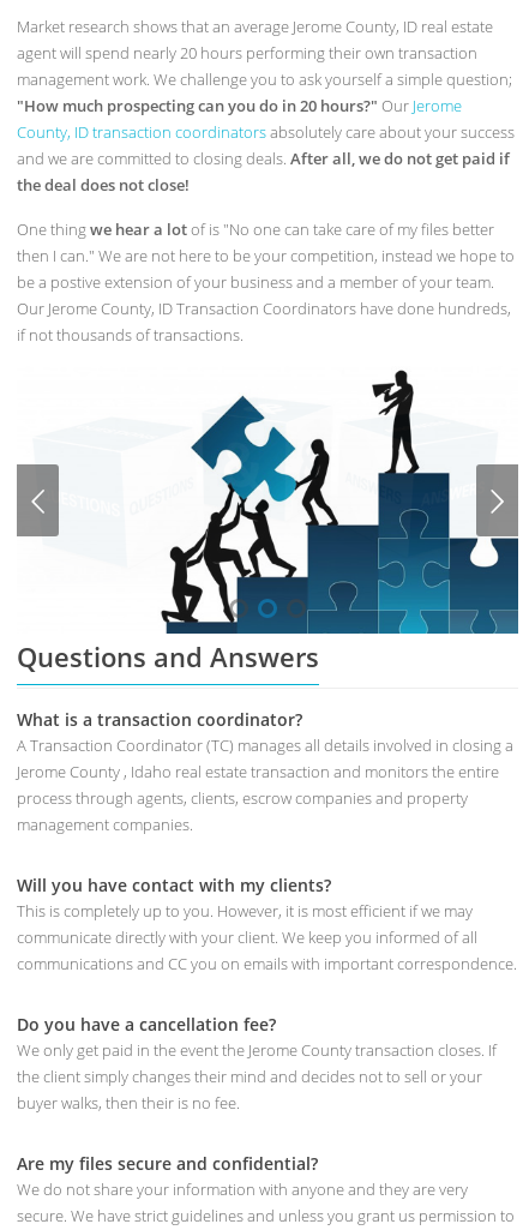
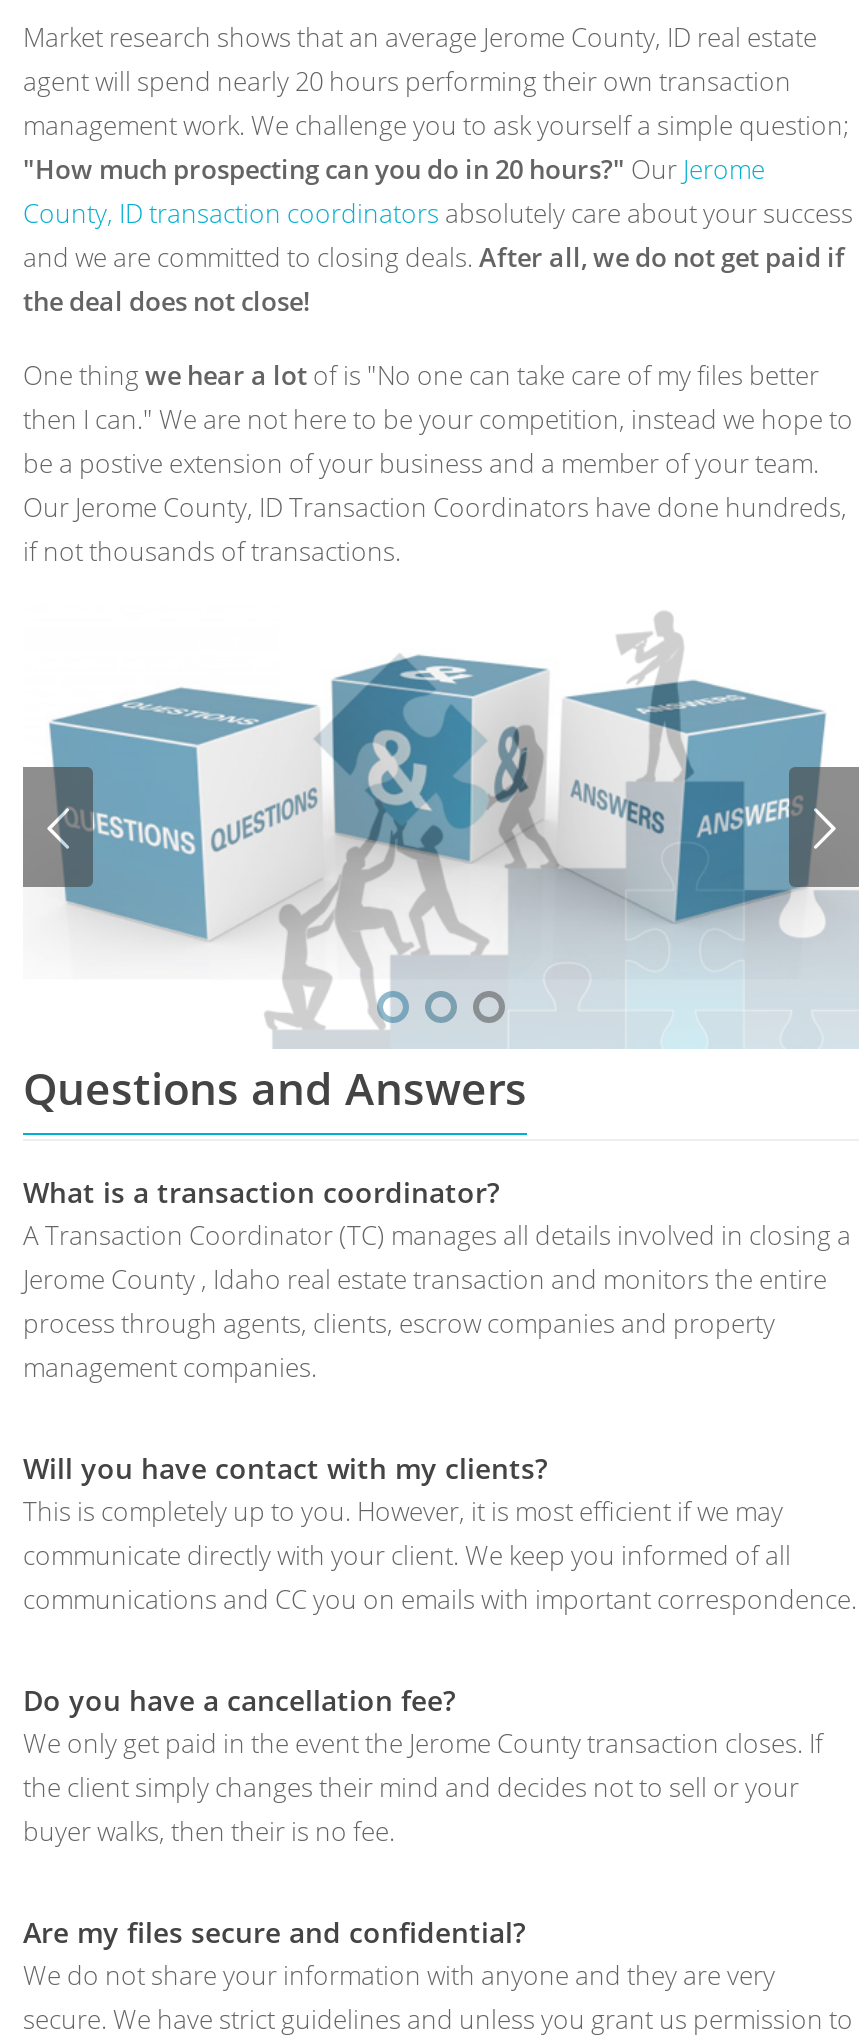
- [image]
+ [image]
